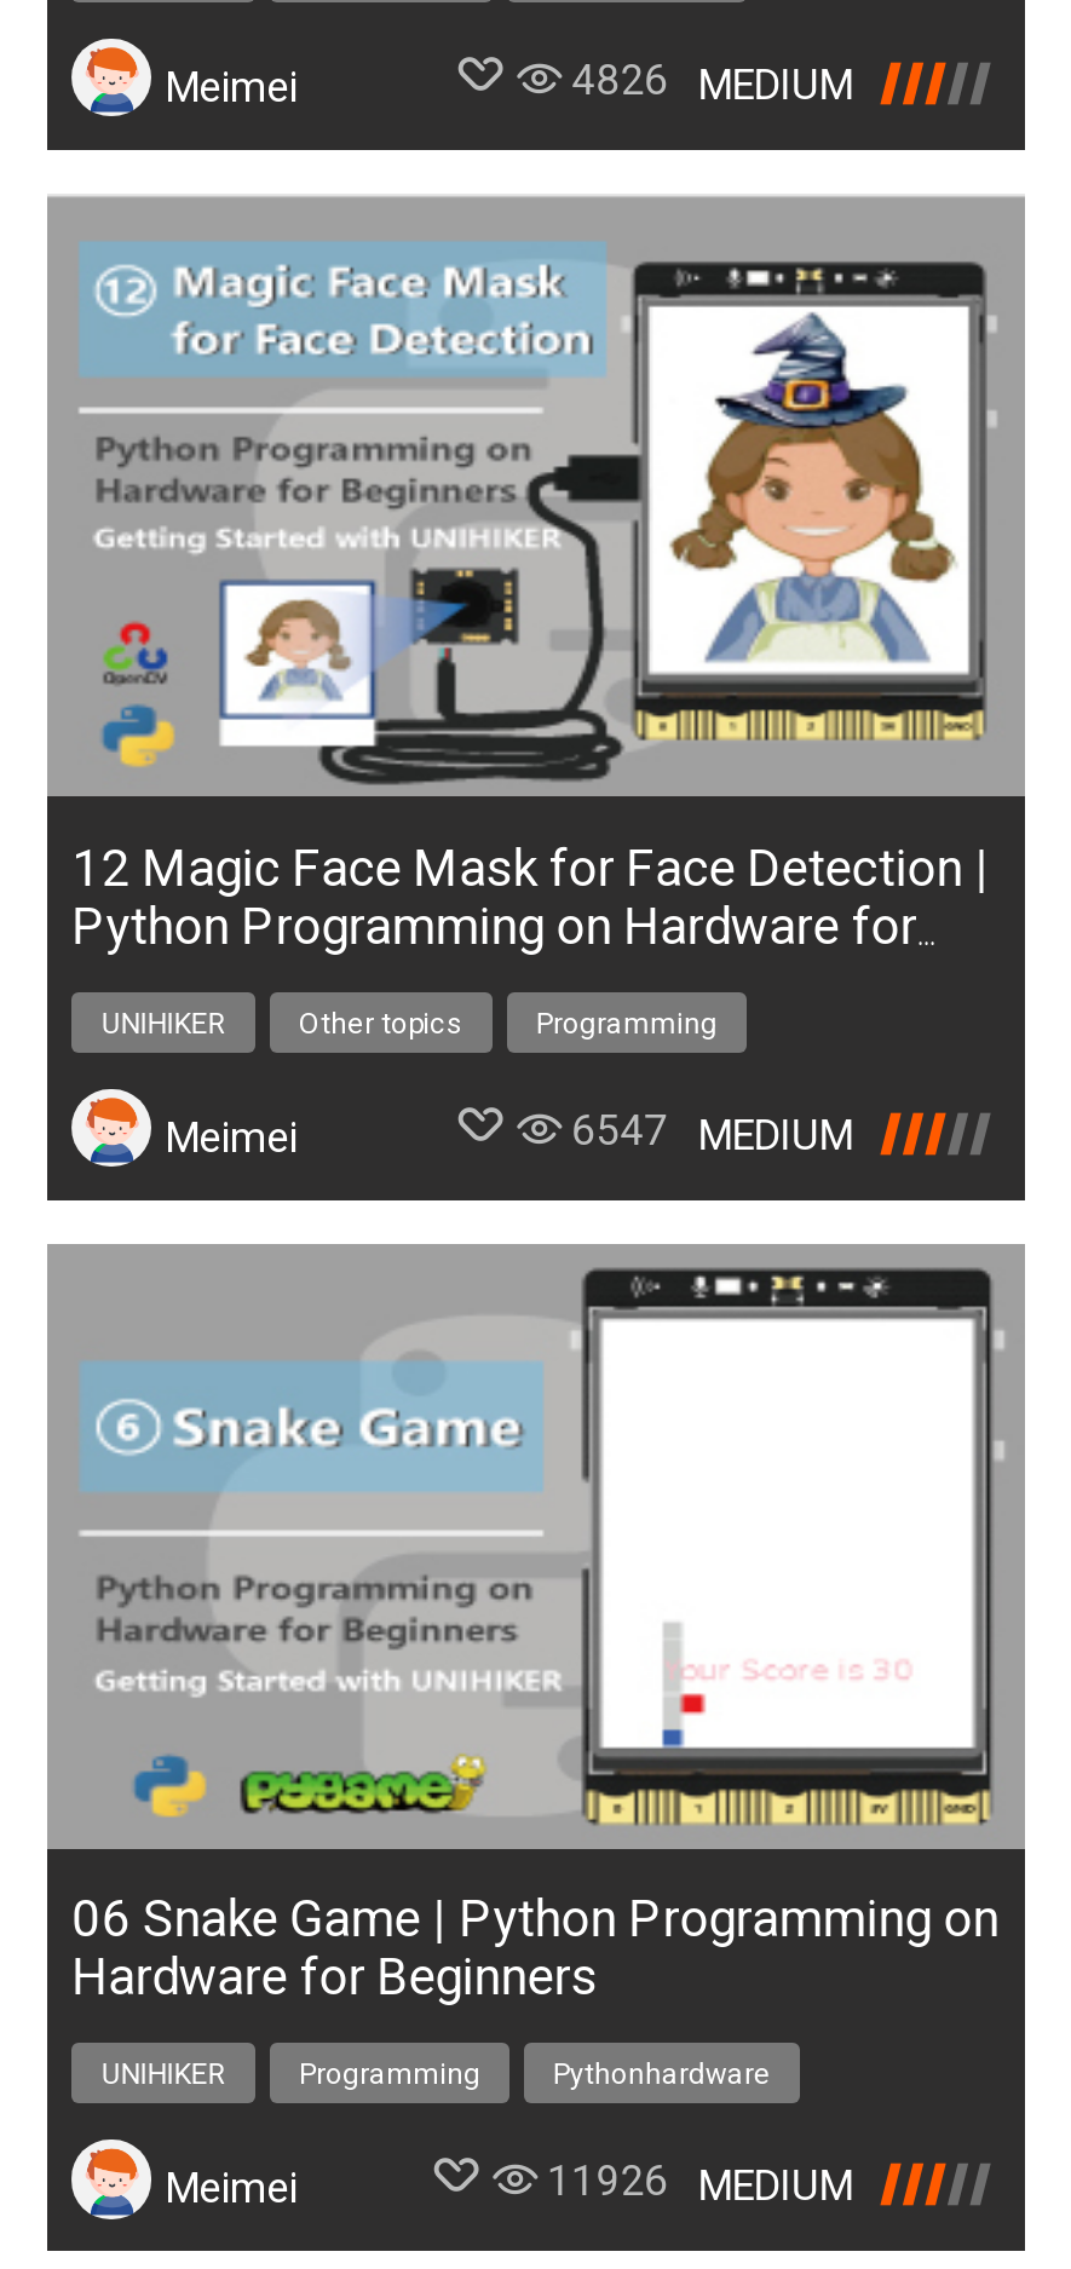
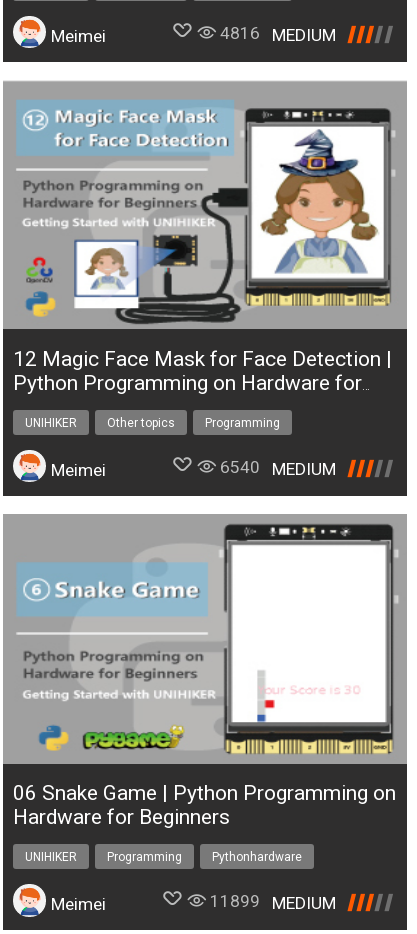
- 4826 MEDIUM
+ 4816 MEDIUM

- 6547 MEDIUM
+ 6540 MEDIUM

- 11926 MEDIUM
+ 11899 MEDIUM
